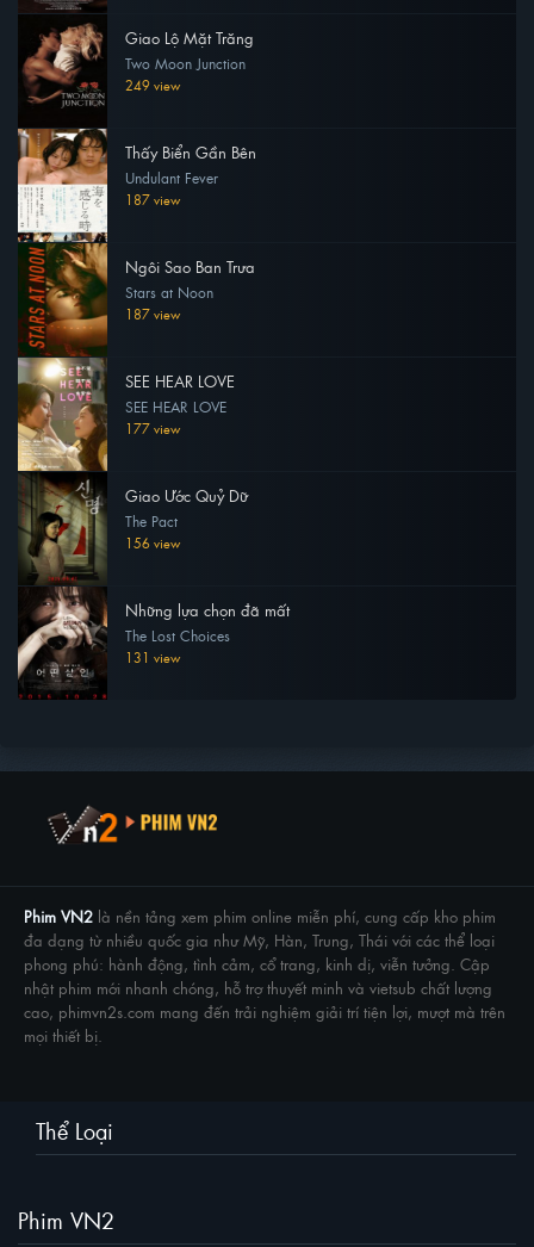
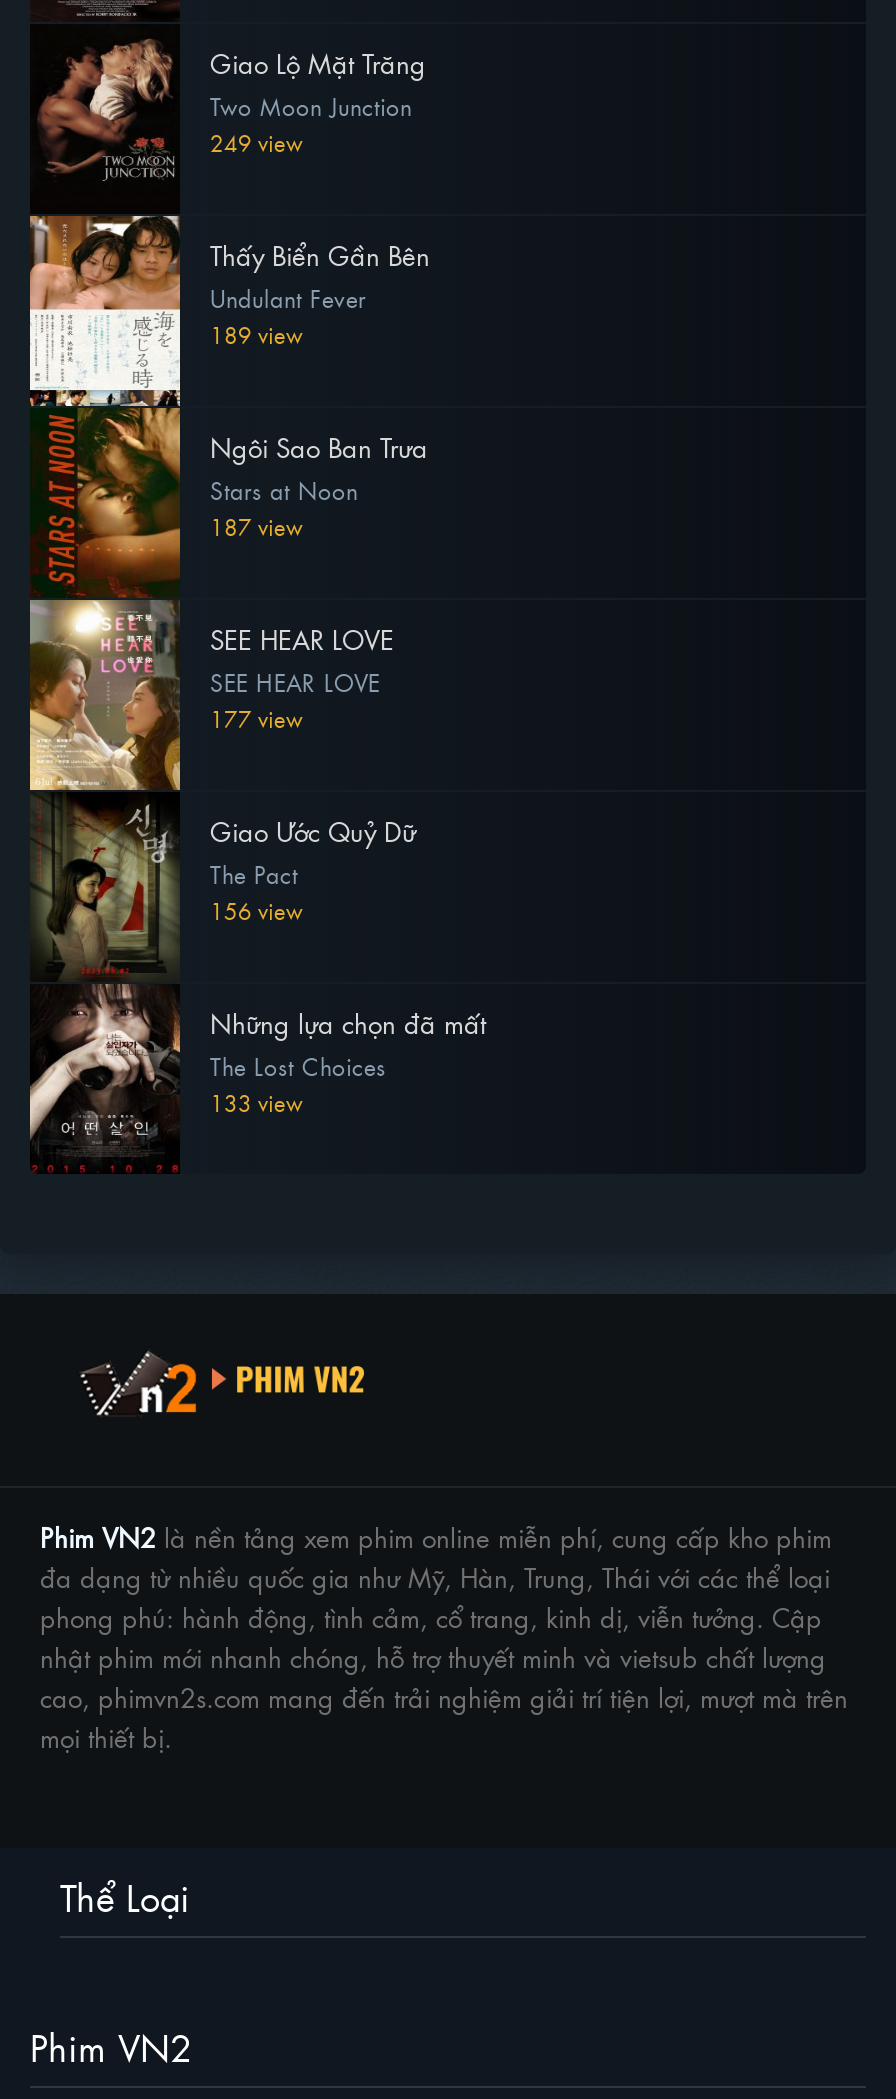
- 187 view
+ 189 view

- 131 view
+ 133 view
